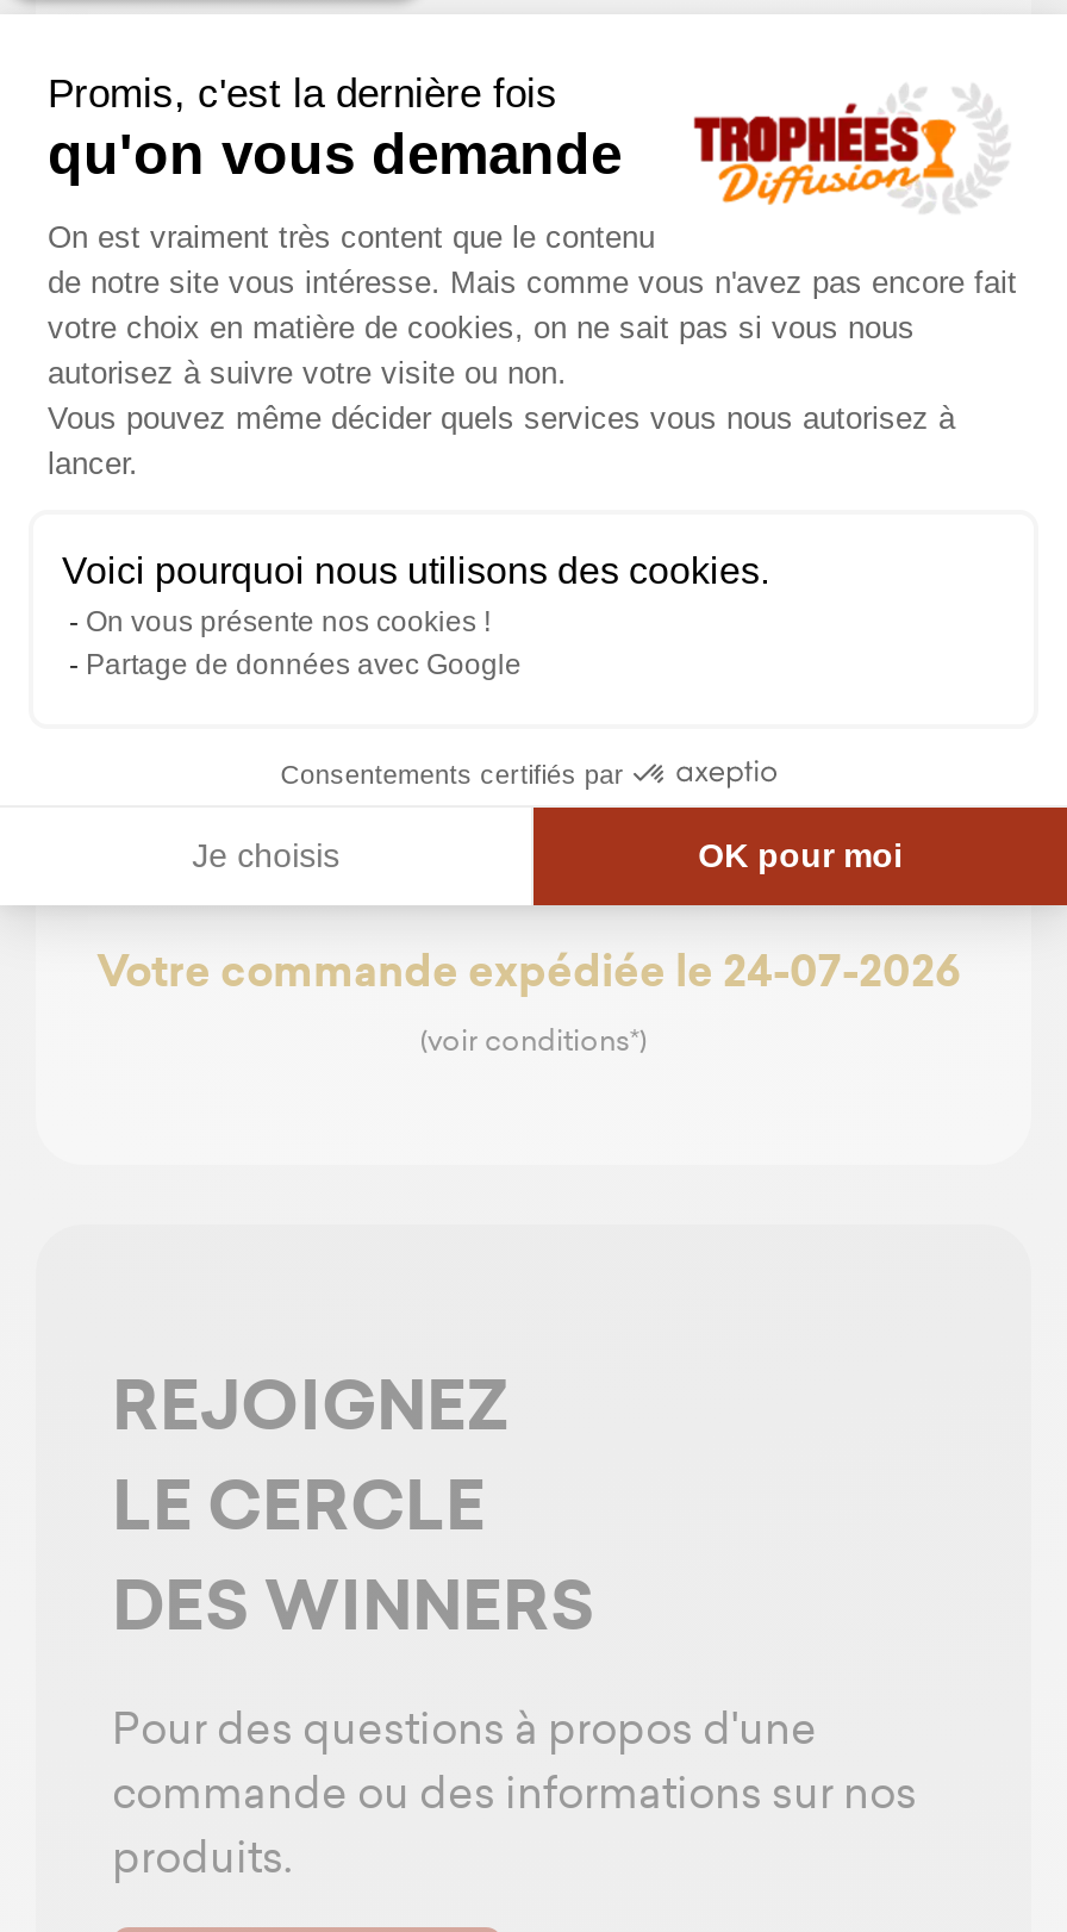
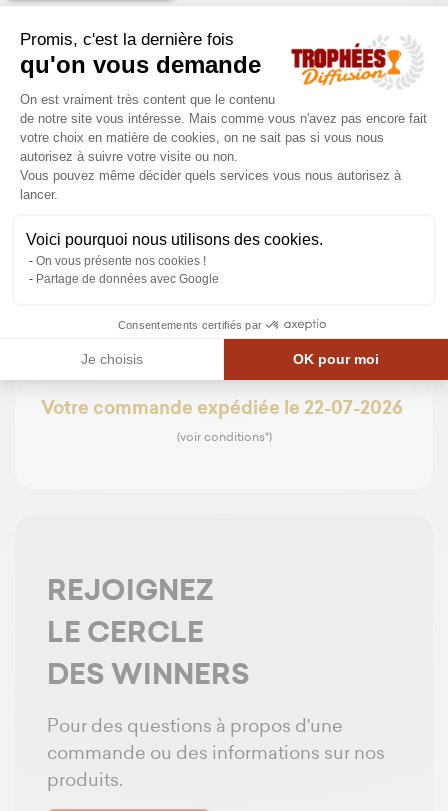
- Votre commande expédiée le 24-07-2026
+ Votre commande expédiée le 22-07-2026
